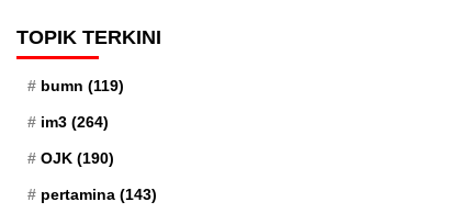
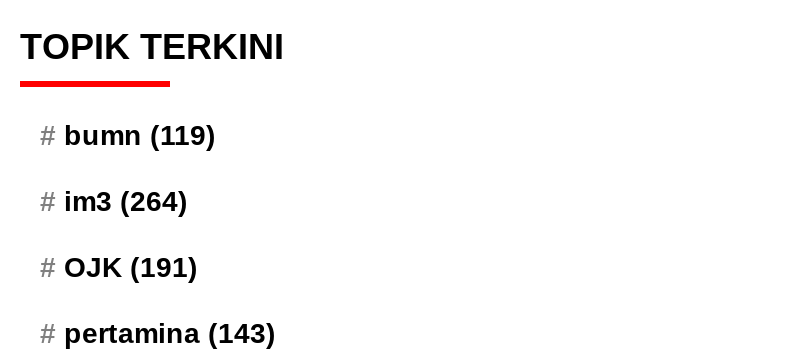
- OJK (190)
+ OJK (191)
